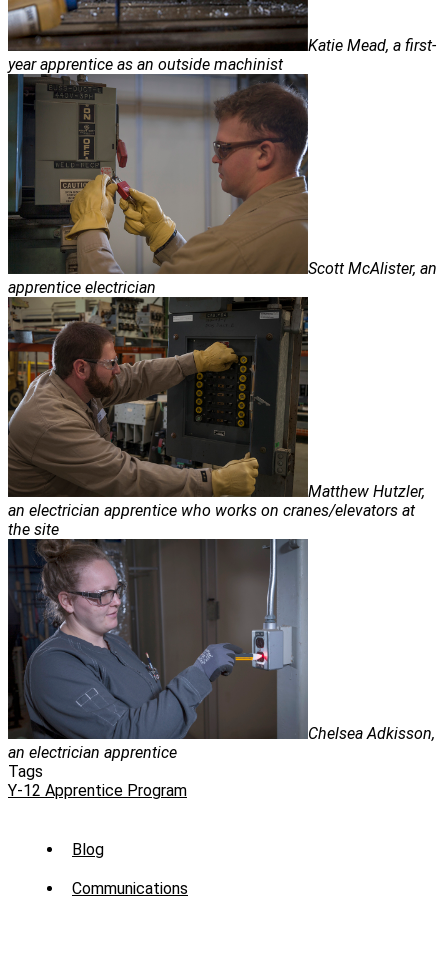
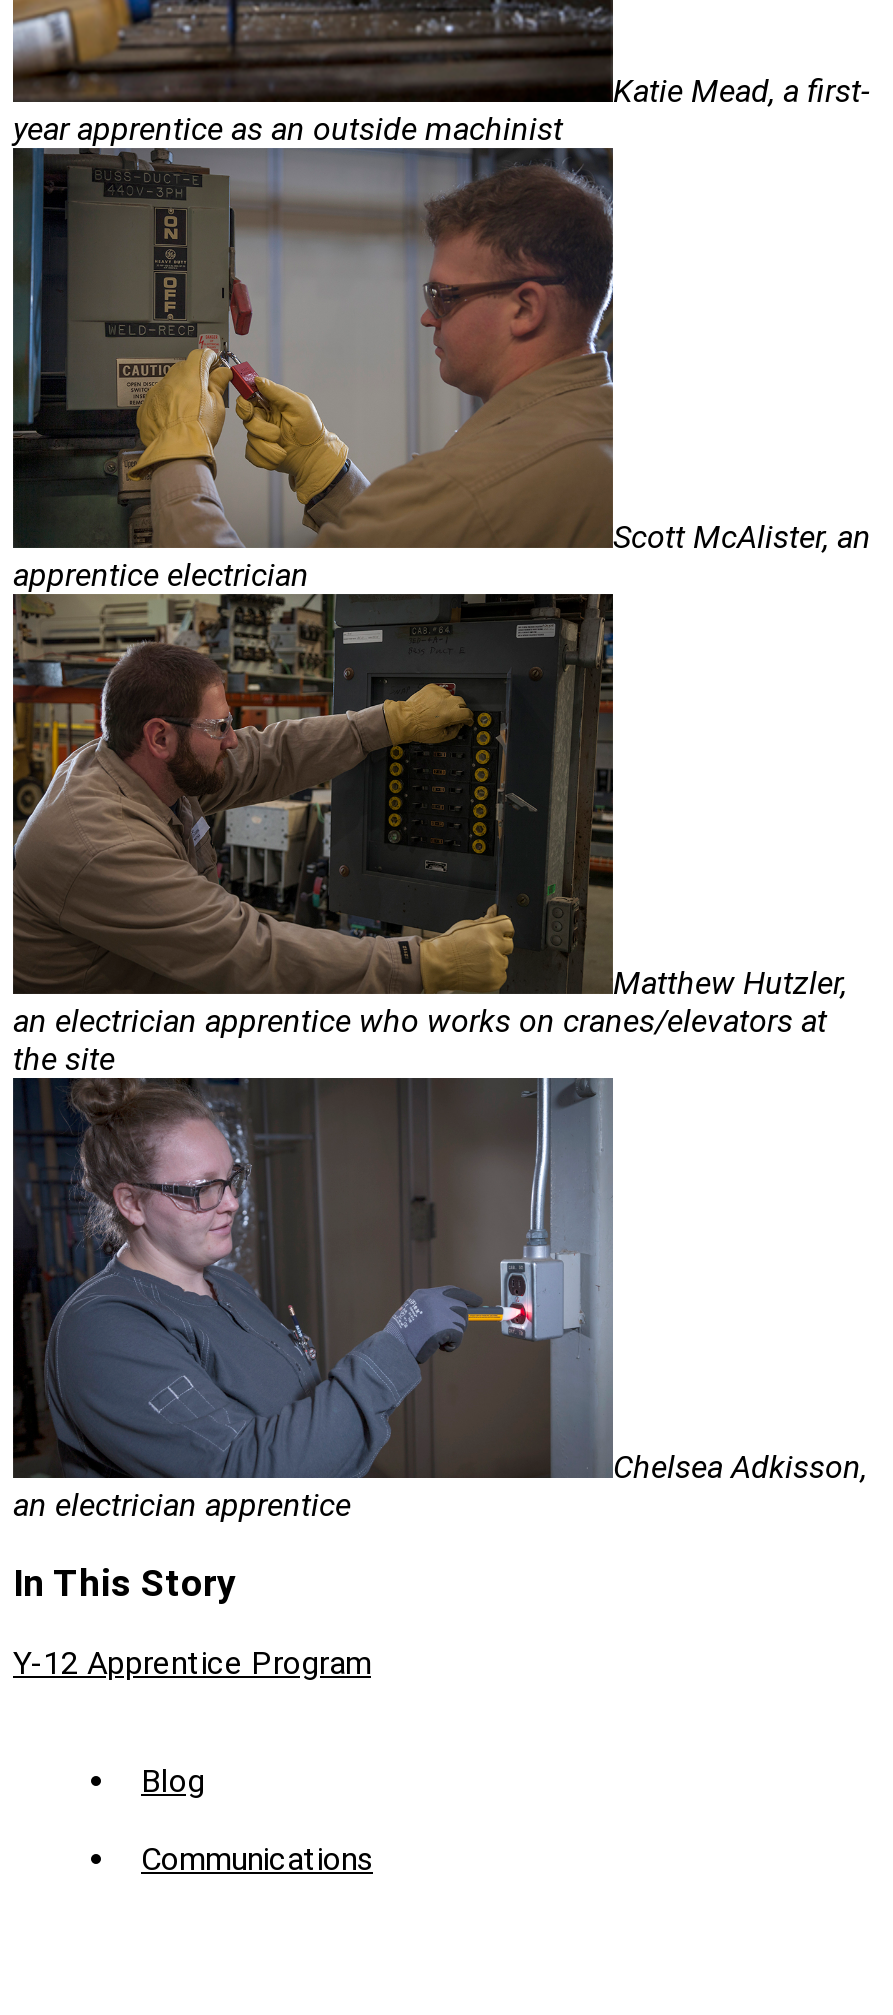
- Tags
+ In This Story
